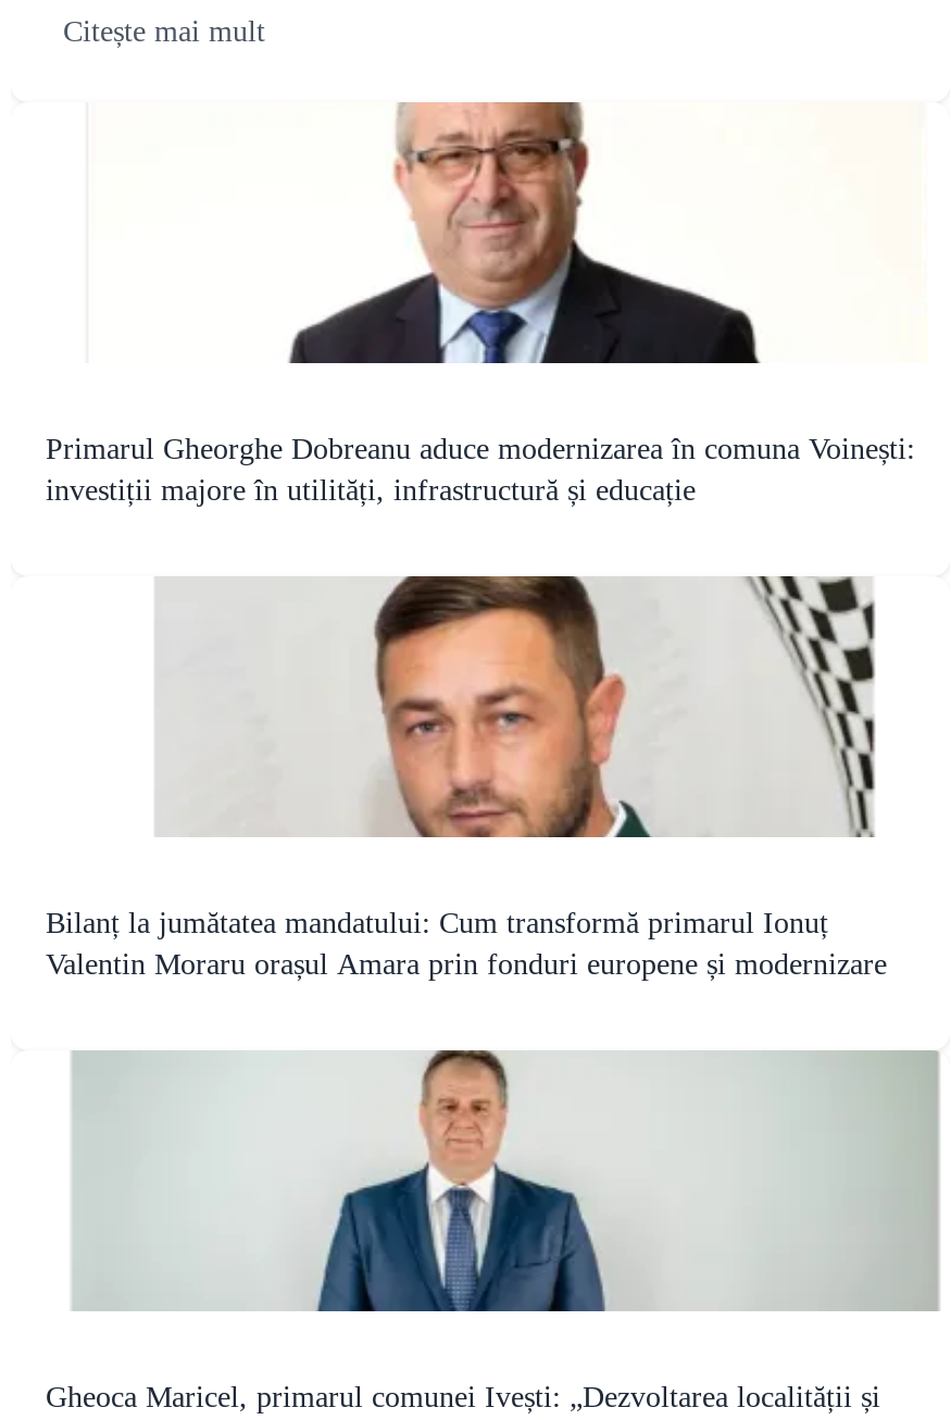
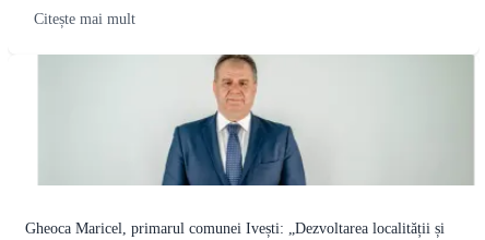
- [image]
- Primarul Gheorghe Dobreanu aduce modernizarea în comuna Voinești:
- investiții majore în utilități, infrastructură și educație

- [image]
- Bilanț la jumătatea mandatului: Cum transformă primarul Ionuț
- Valentin Moraru orașul Amara prin fonduri europene și modernizare
